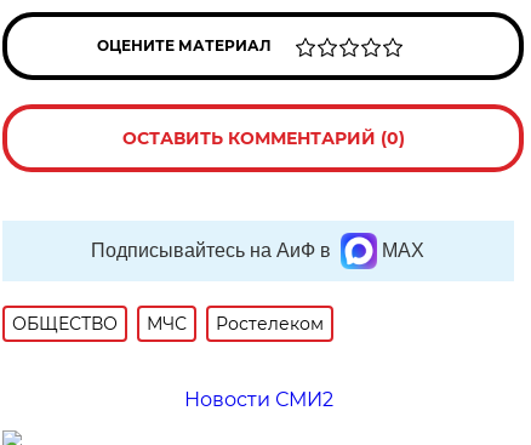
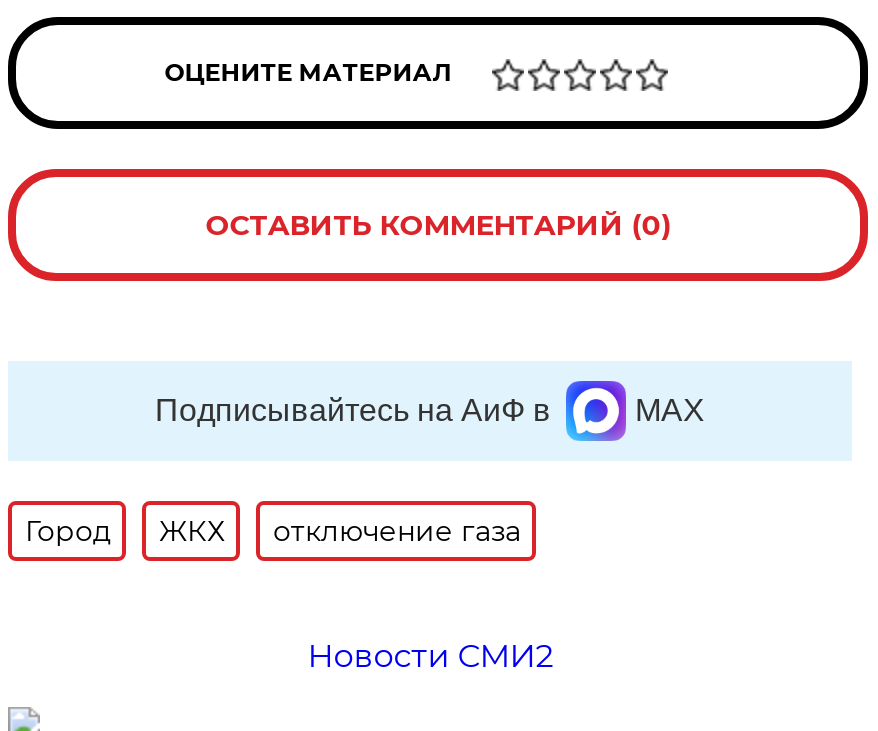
- ОБЩЕСТВО
- МЧС
- Ростелеком
+ Город
+ ЖКХ
+ отключение газа
